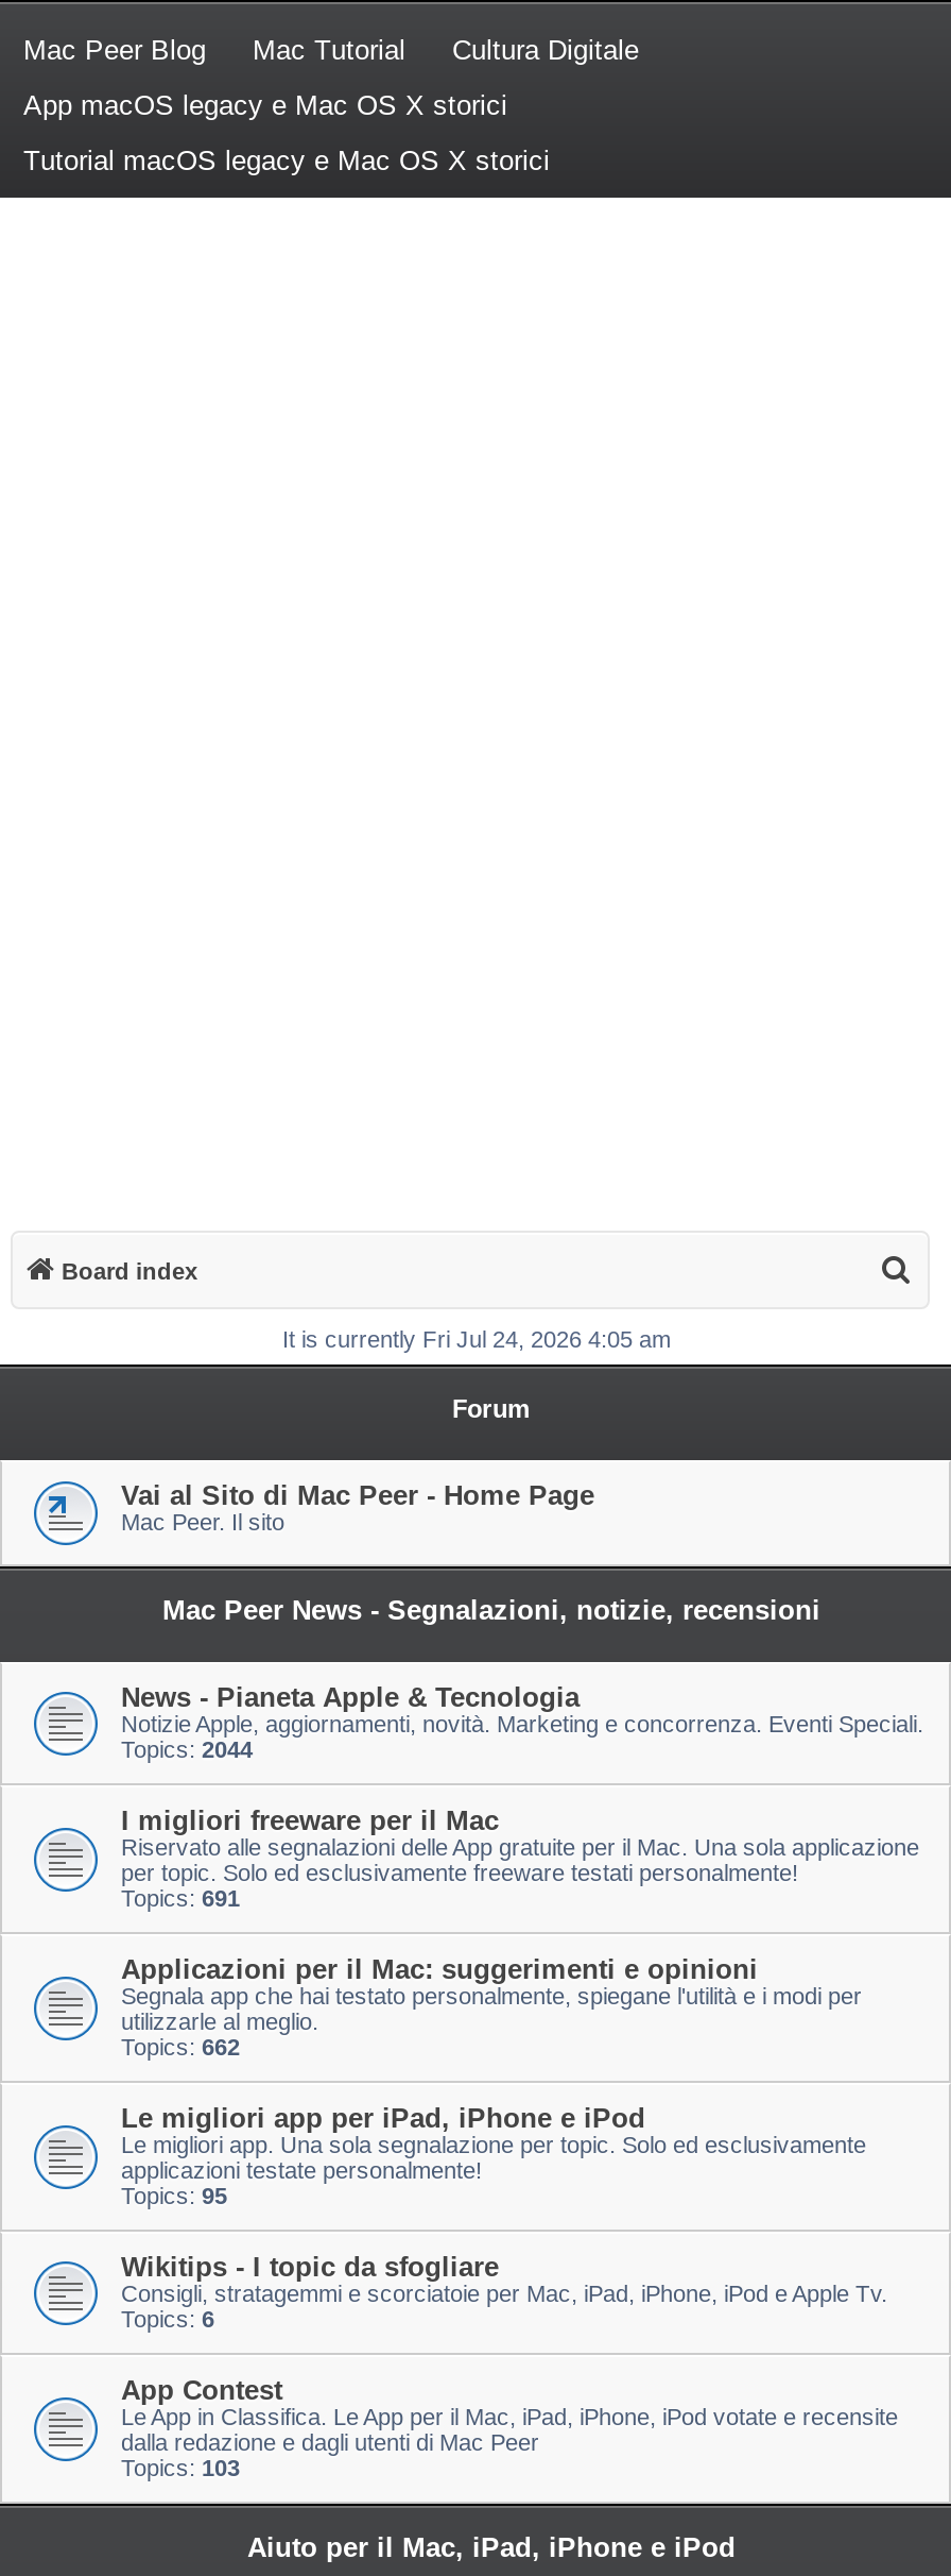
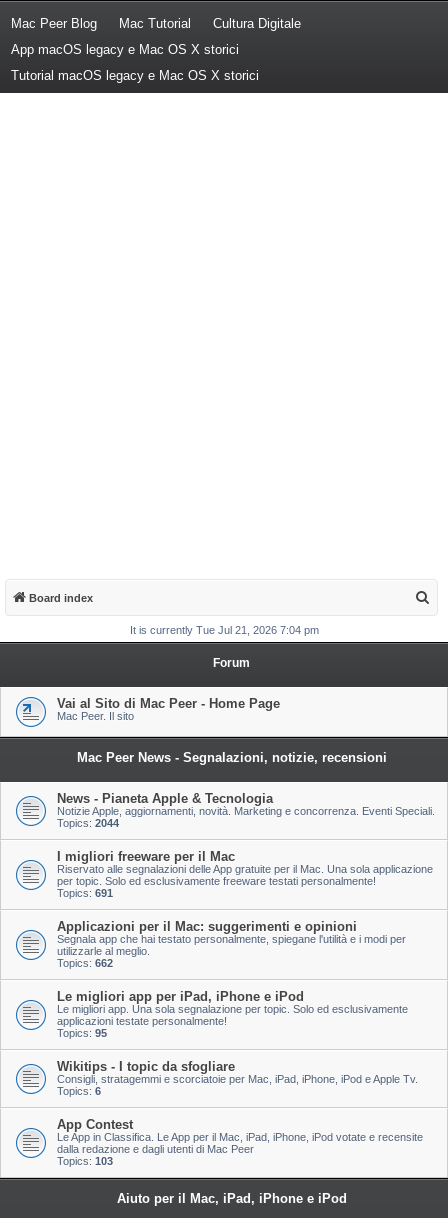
- It is currently Fri Jul 24, 2026 4:05 am
+ It is currently Tue Jul 21, 2026 7:04 pm
